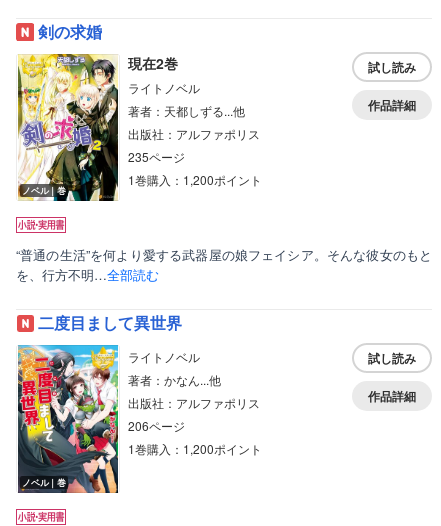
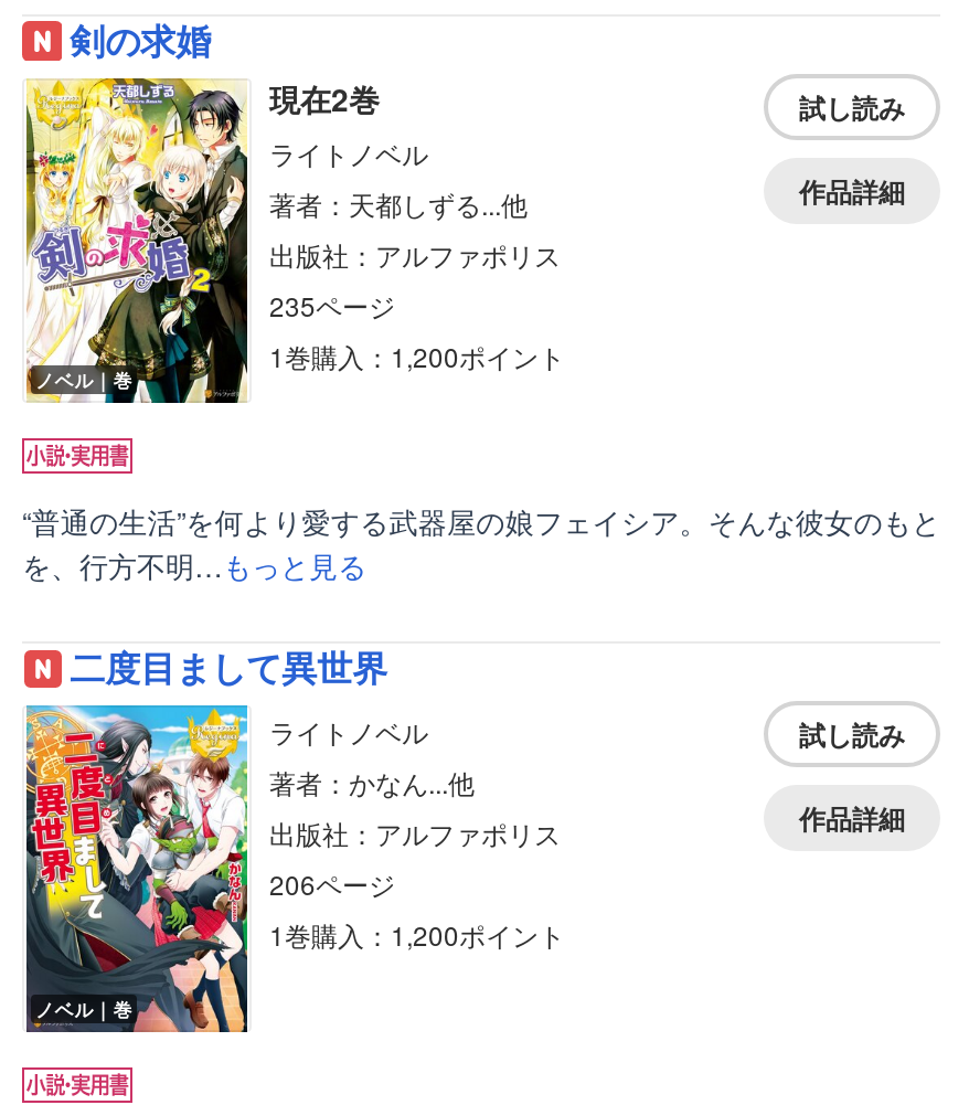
- を、行方不明…全部読む
+ を、行方不明…もっと見る
